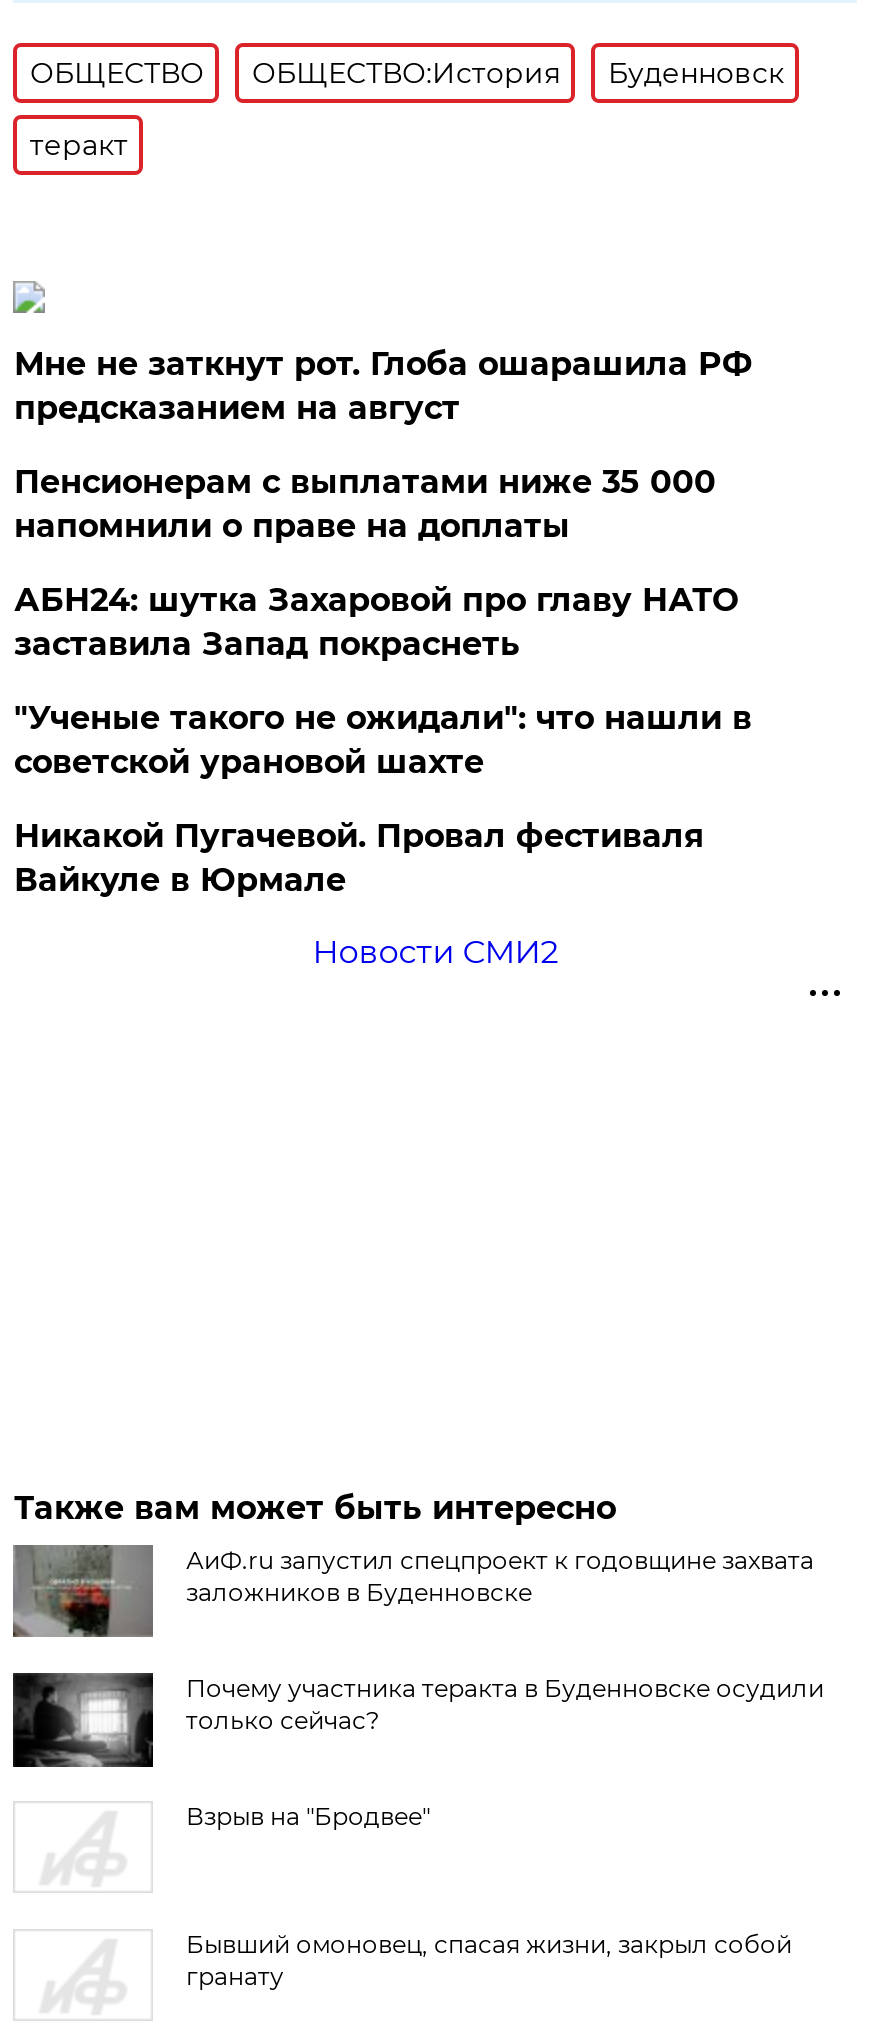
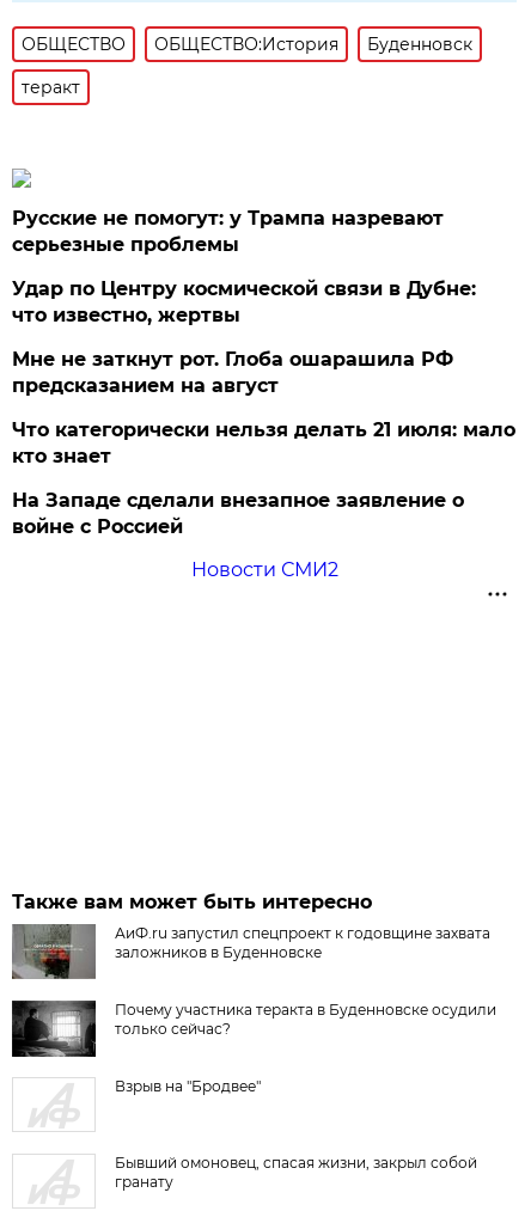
+ Русские не помогут: у Трампа назревают
+ серьезные проблемы
+ Удар по Центру космической связи в Дубне:
+ что известно, жертвы

moved down: Мне не заткнут рот. Глоба ошарашила РФ | предсказанием на август

- Пенсионерам с выплатами ниже 35 000
- напомнили о праве на доплаты
- АБН24: шутка Захаровой про главу НАТО
- заставила Запад покраснеть
- "Ученые такого не ожидали": что нашли в
- советской урановой шахте
- Никакой Пугачевой. Провал фестиваля
- Вайкуле в Юрмале
+ Что категорически нельзя делать 21 июля: мало
+ кто знает
+ На Западе сделали внезапное заявление о
+ войне с Россией
